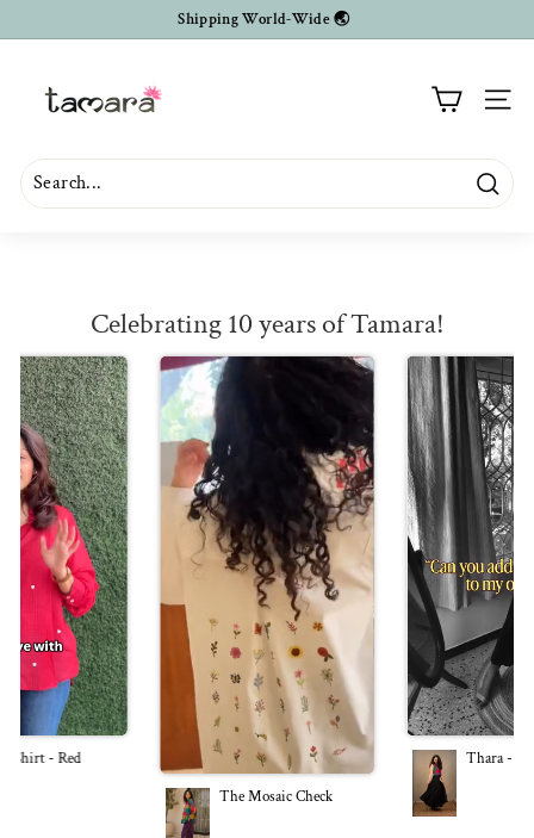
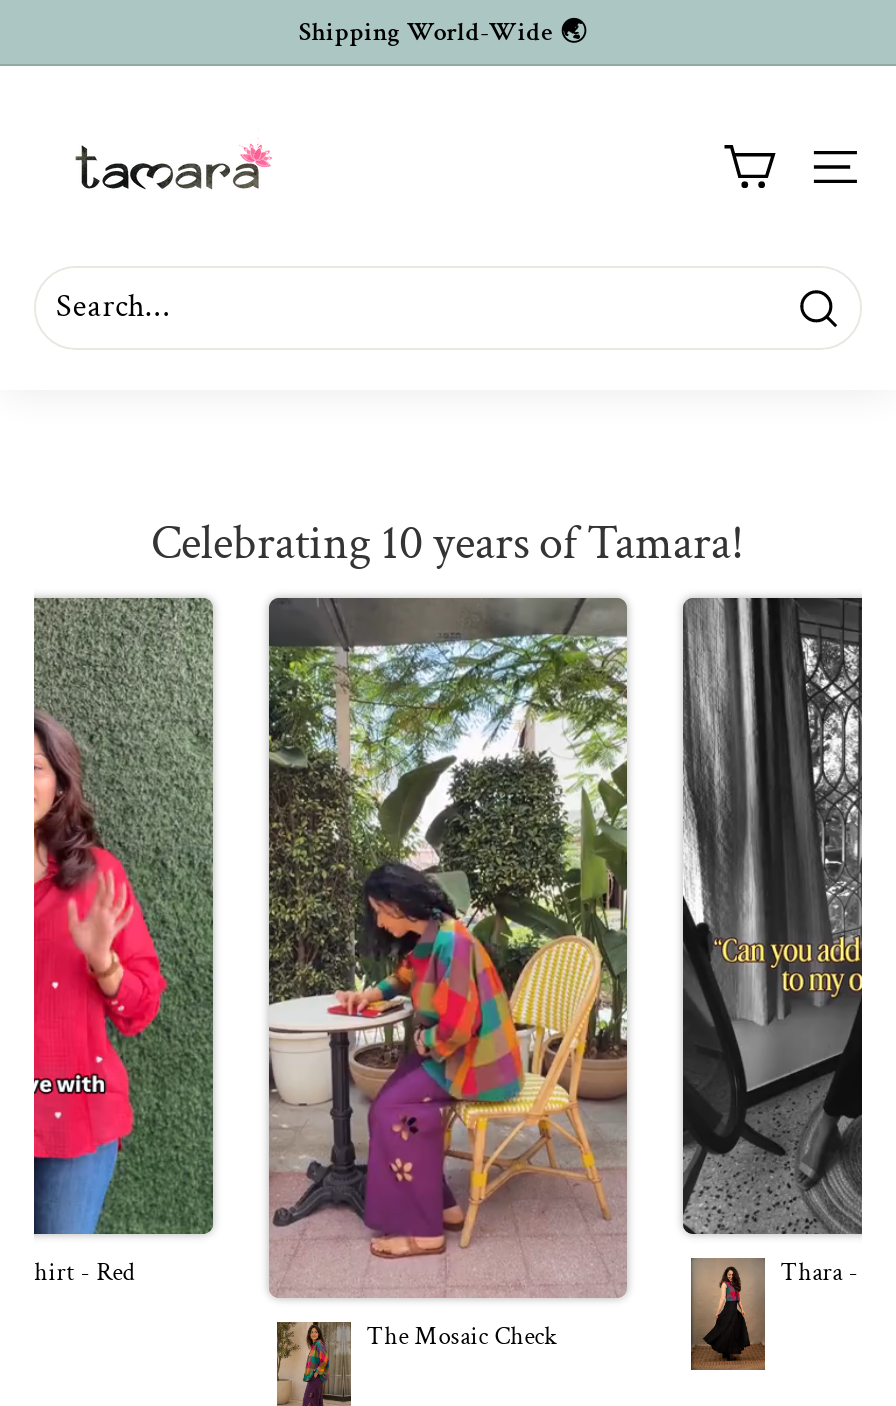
- [image]
+ [image]
